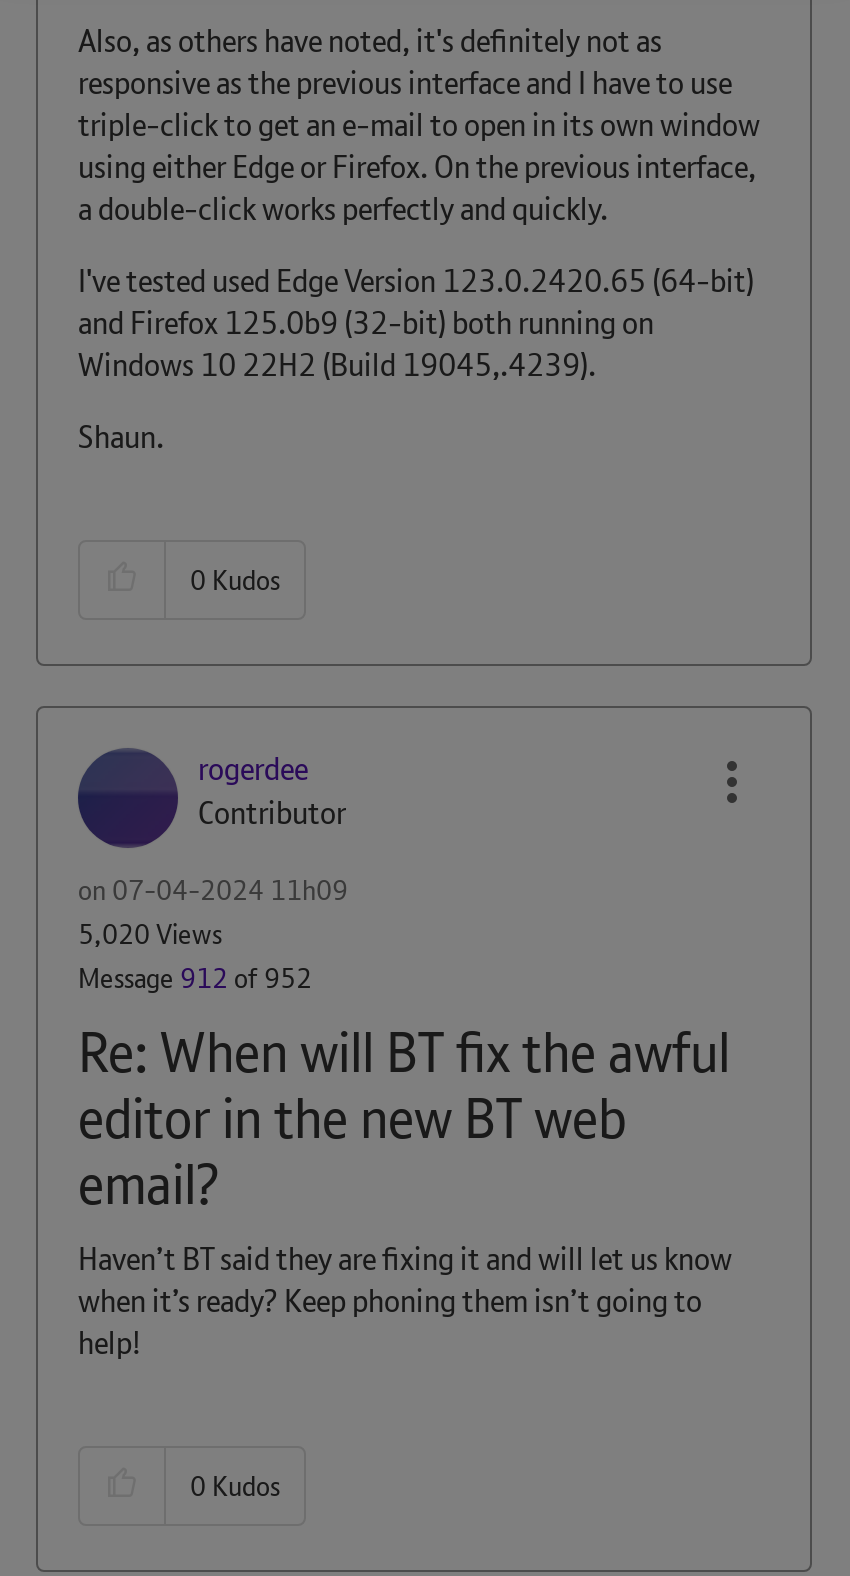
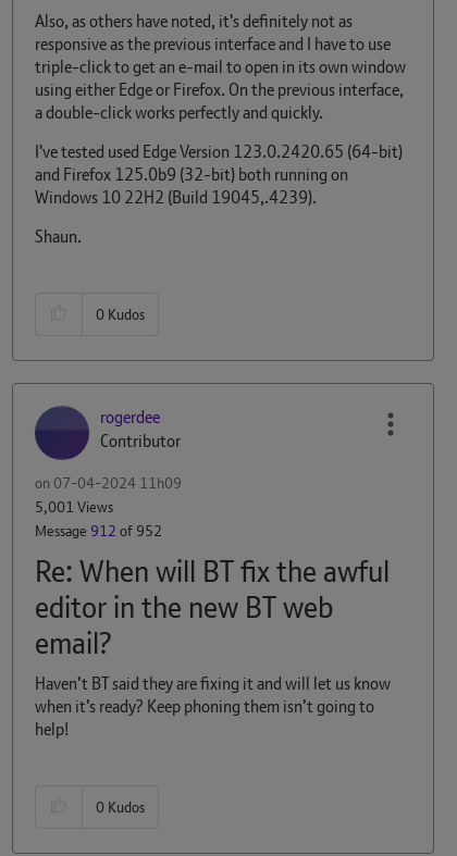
- 5,020 Views
+ 5,001 Views
